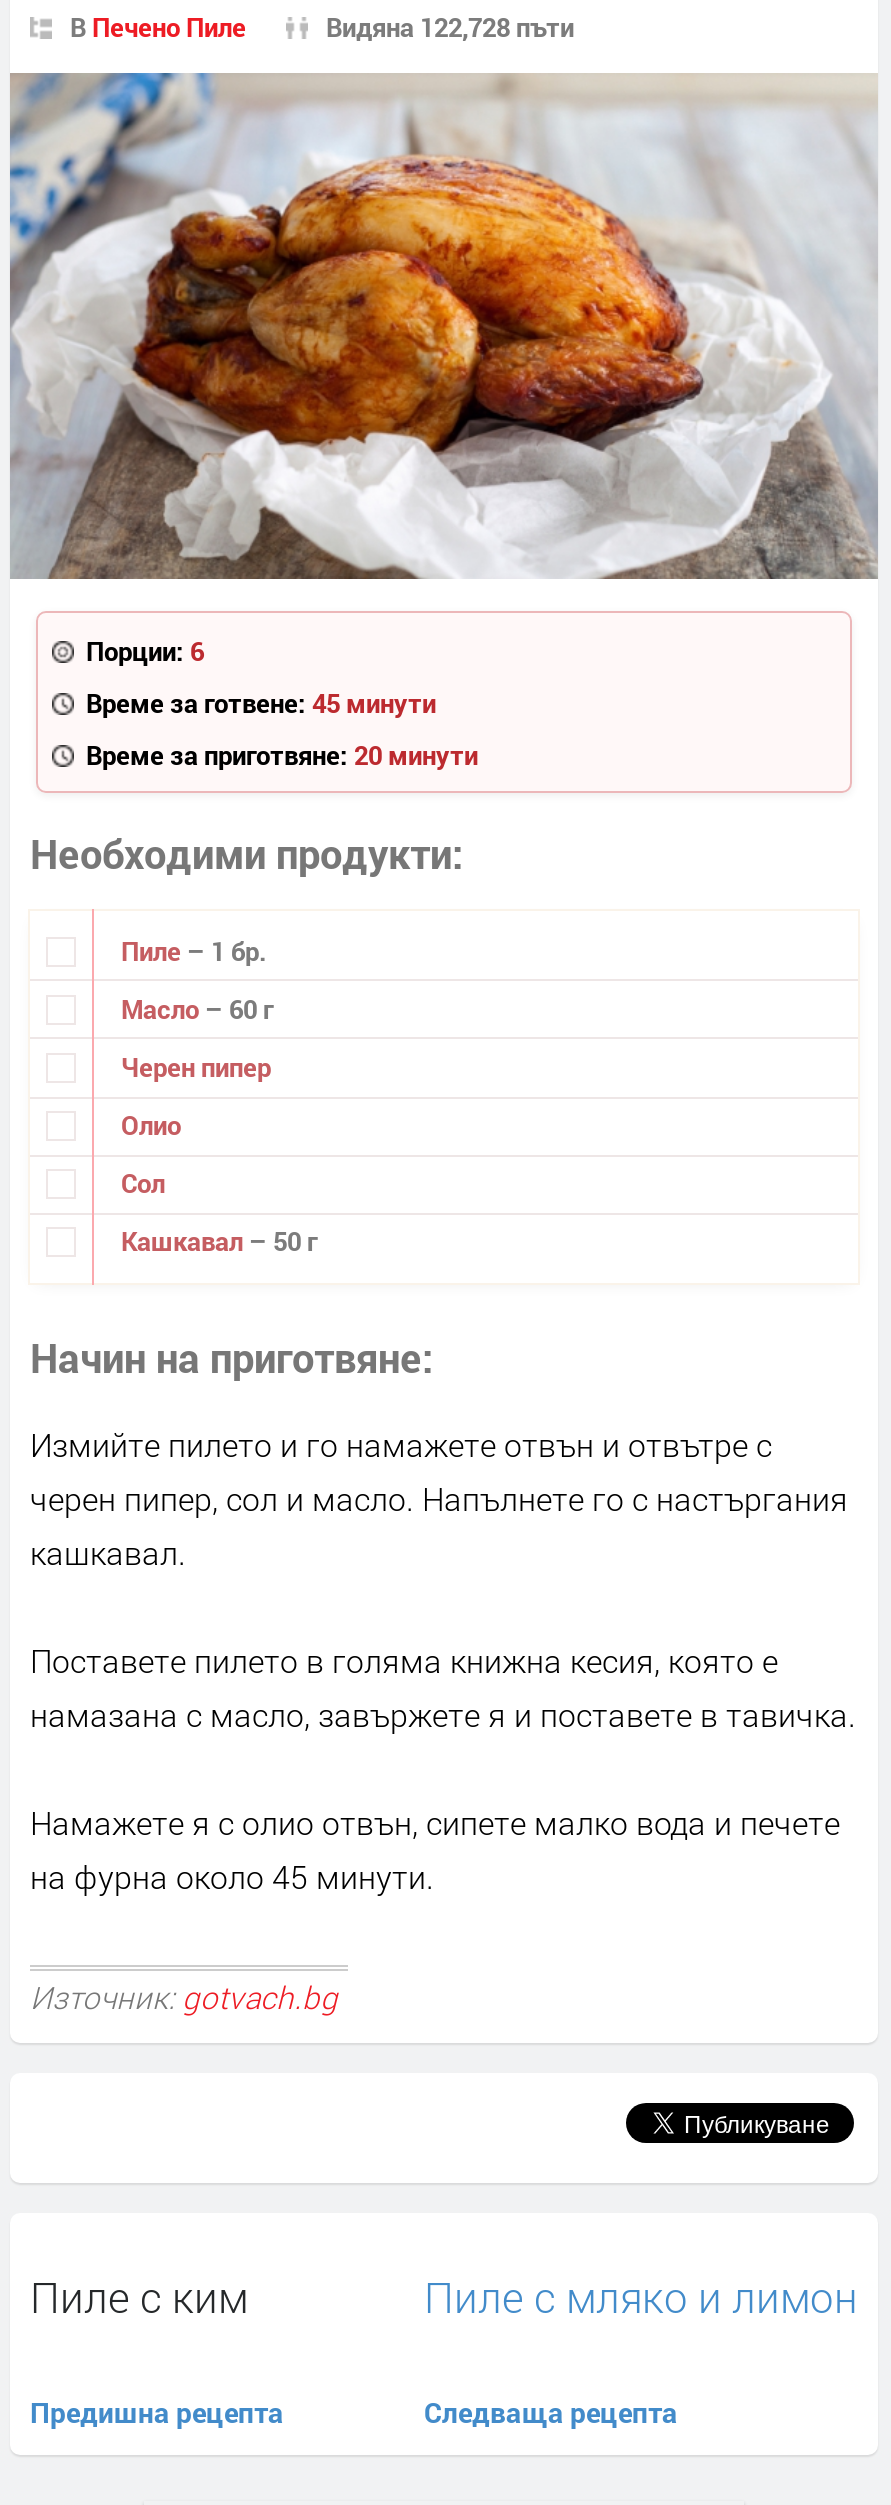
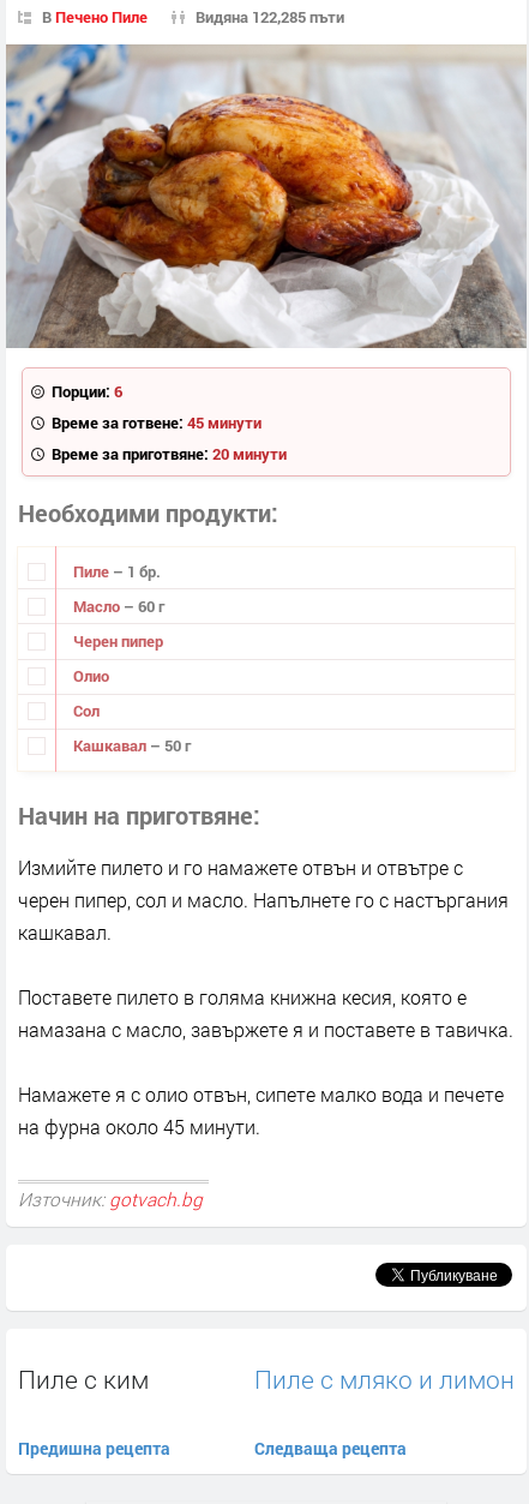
- Видяна 122,728 пъти
+ Видяна 122,285 пъти
